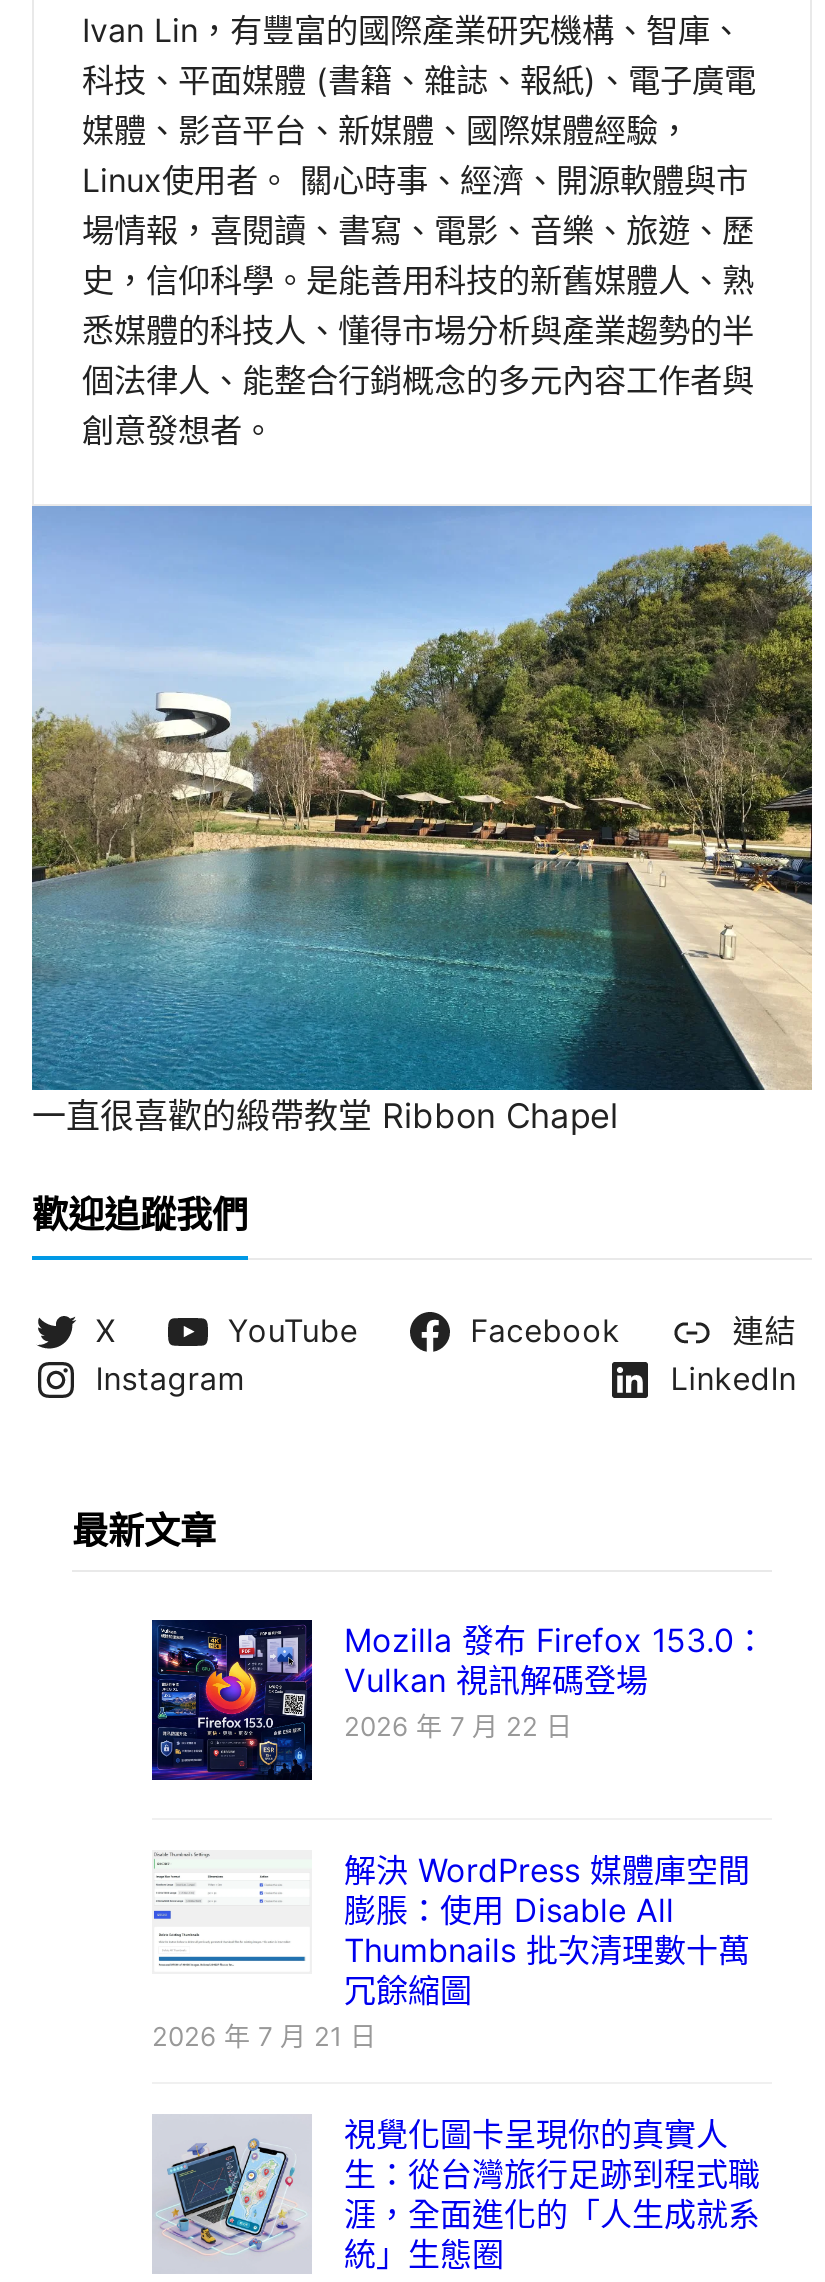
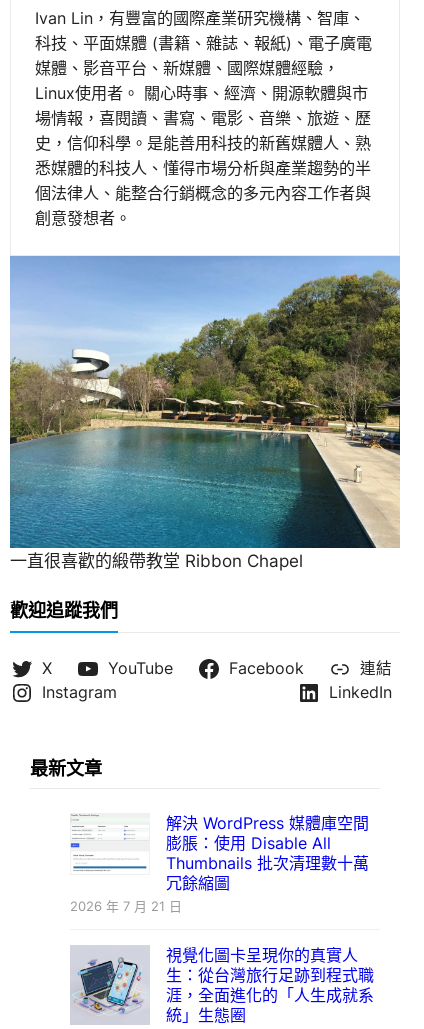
- [image]
- Mozilla 發布 Firefox 153.0：
- Vulkan 視訊解碼登場
- 2026 年 7 月 22 日
